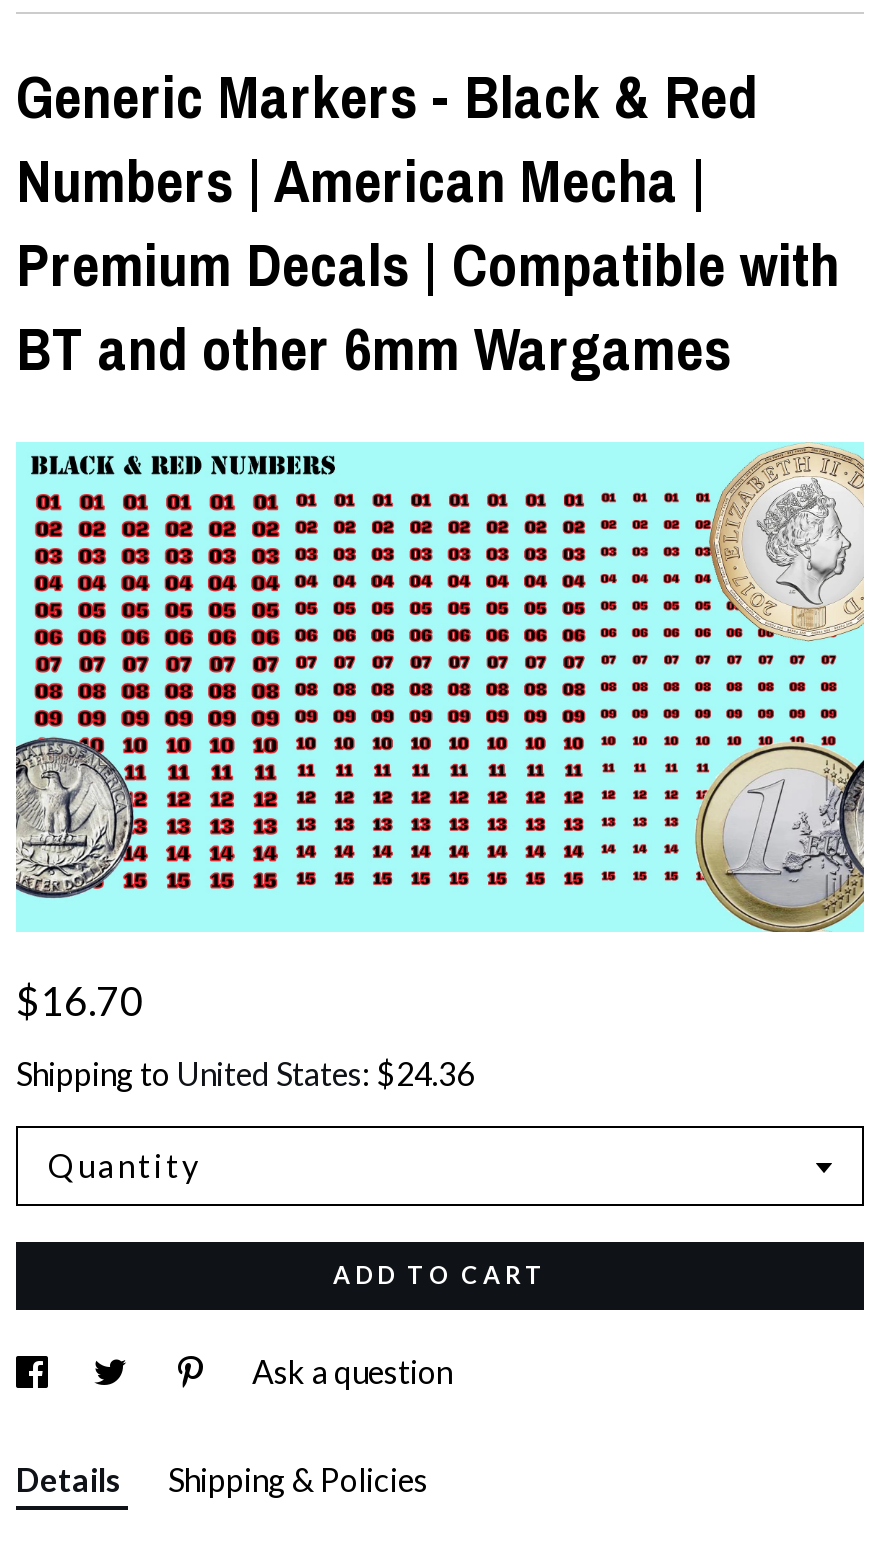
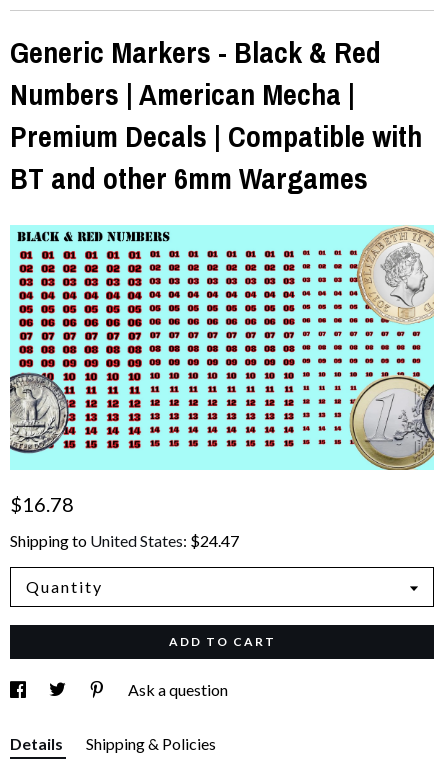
- $16.70
+ $16.78

- Shipping to United States: $24.36
+ Shipping to United States: $24.47
